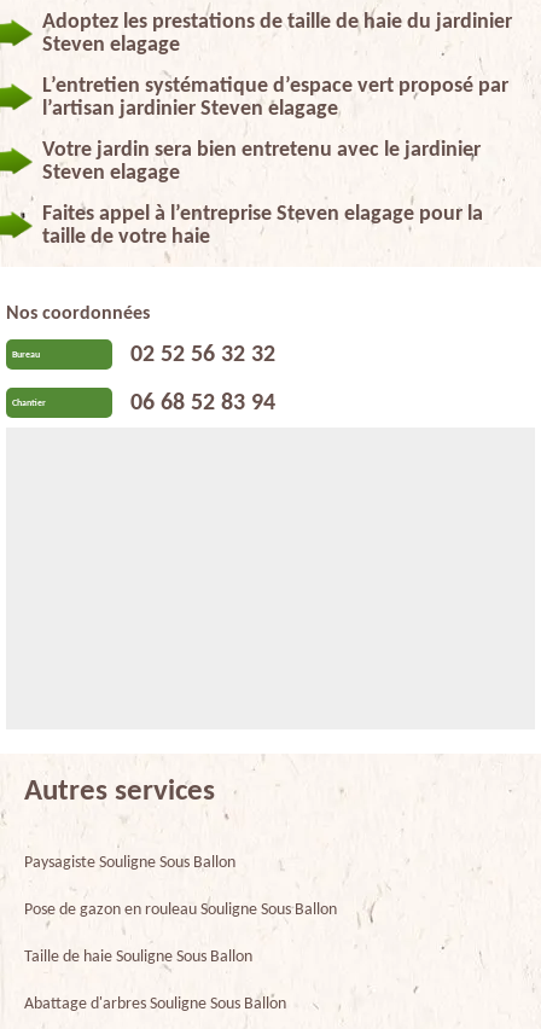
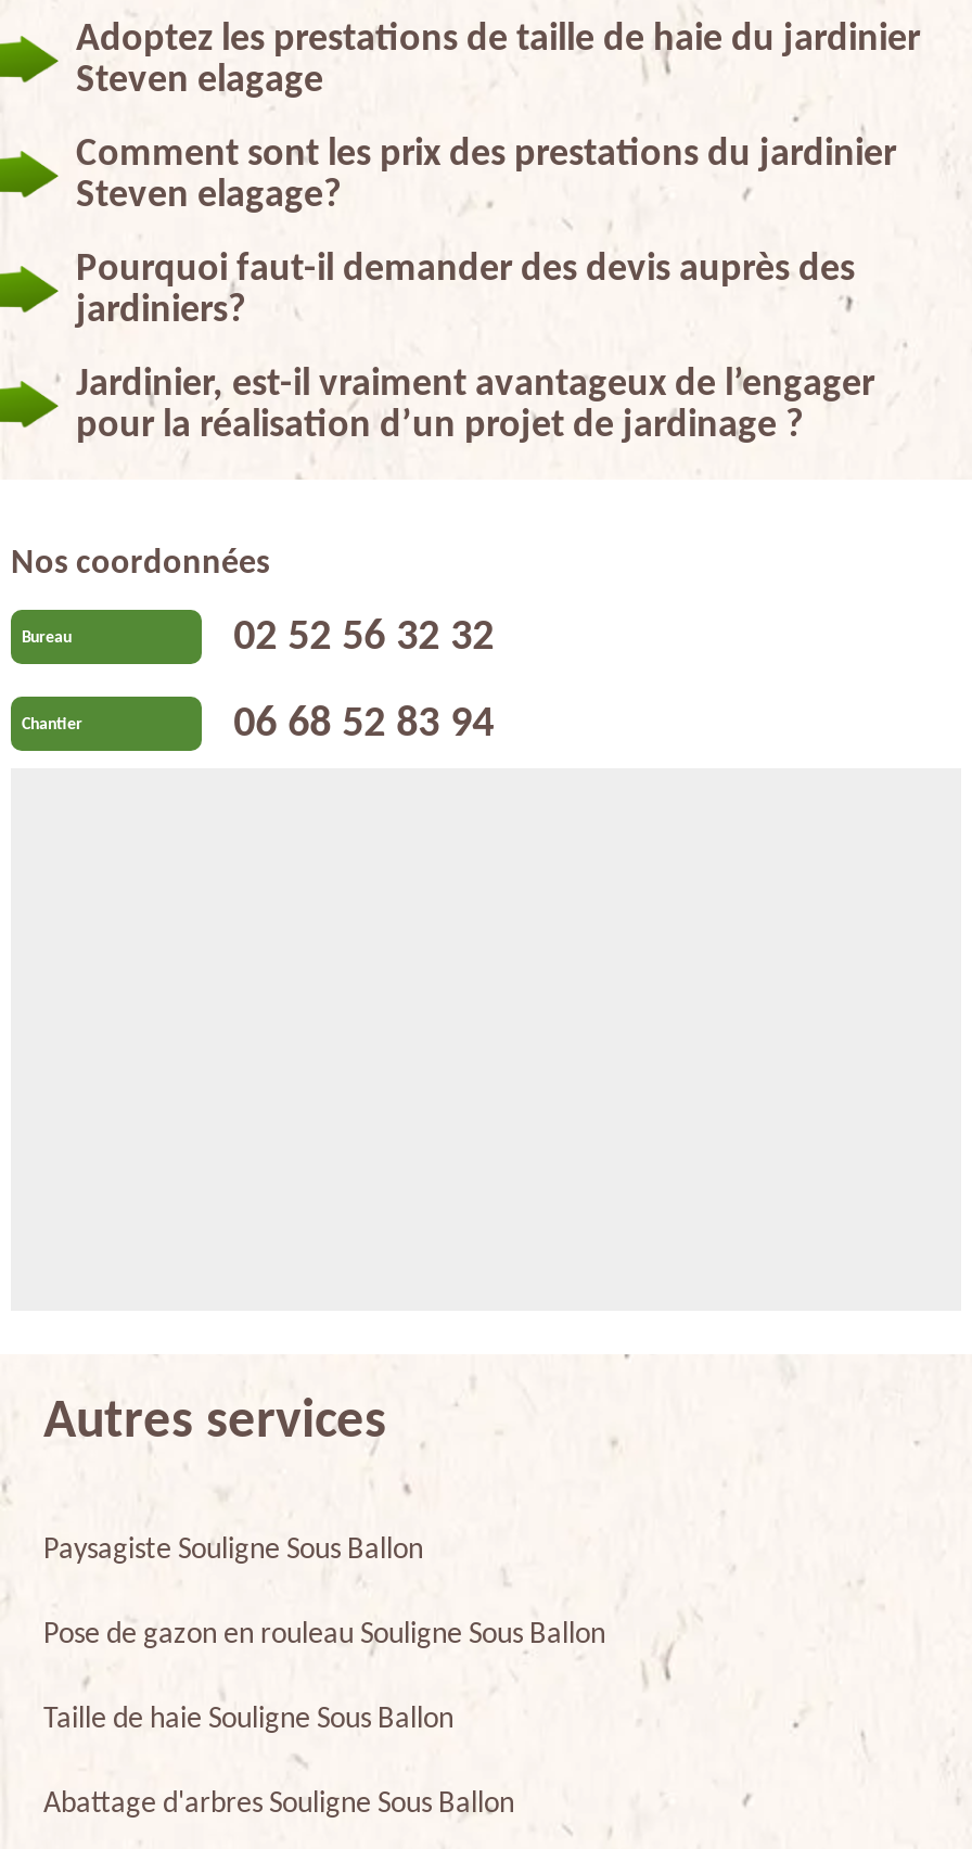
- L’entretien systématique d’espace vert proposé par
- l’artisan jardinier Steven elagage
+ Comment sont les prix des prestations du jardinier
+ Steven elagage?

- Votre jardin sera bien entretenu avec le jardinier
- Steven elagage
+ Pourquoi faut-il demander des devis auprès des
+ jardiniers?

- Faites appel à l’entreprise Steven elagage pour la
- taille de votre haie
+ Jardinier, est-il vraiment avantageux de l’engager
+ pour la réalisation d’un projet de jardinage ?
